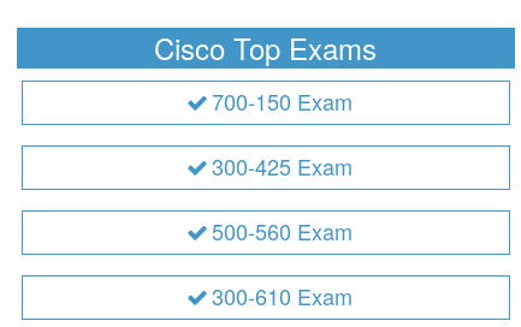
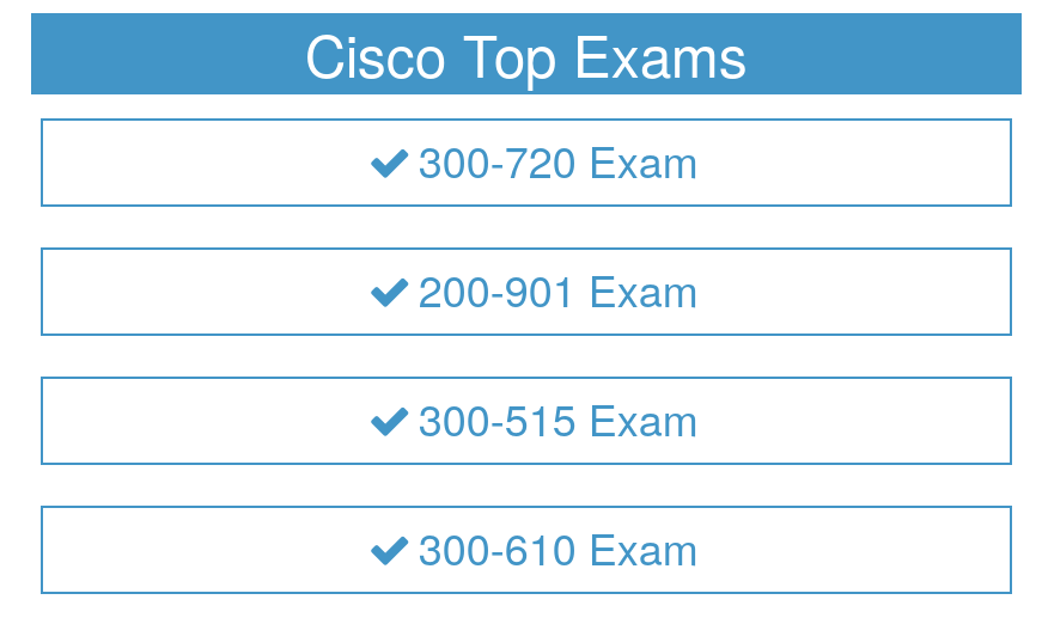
- 700-150 Exam
+ 300-720 Exam

- 300-425 Exam
+ 200-901 Exam

- 500-560 Exam
+ 300-515 Exam
